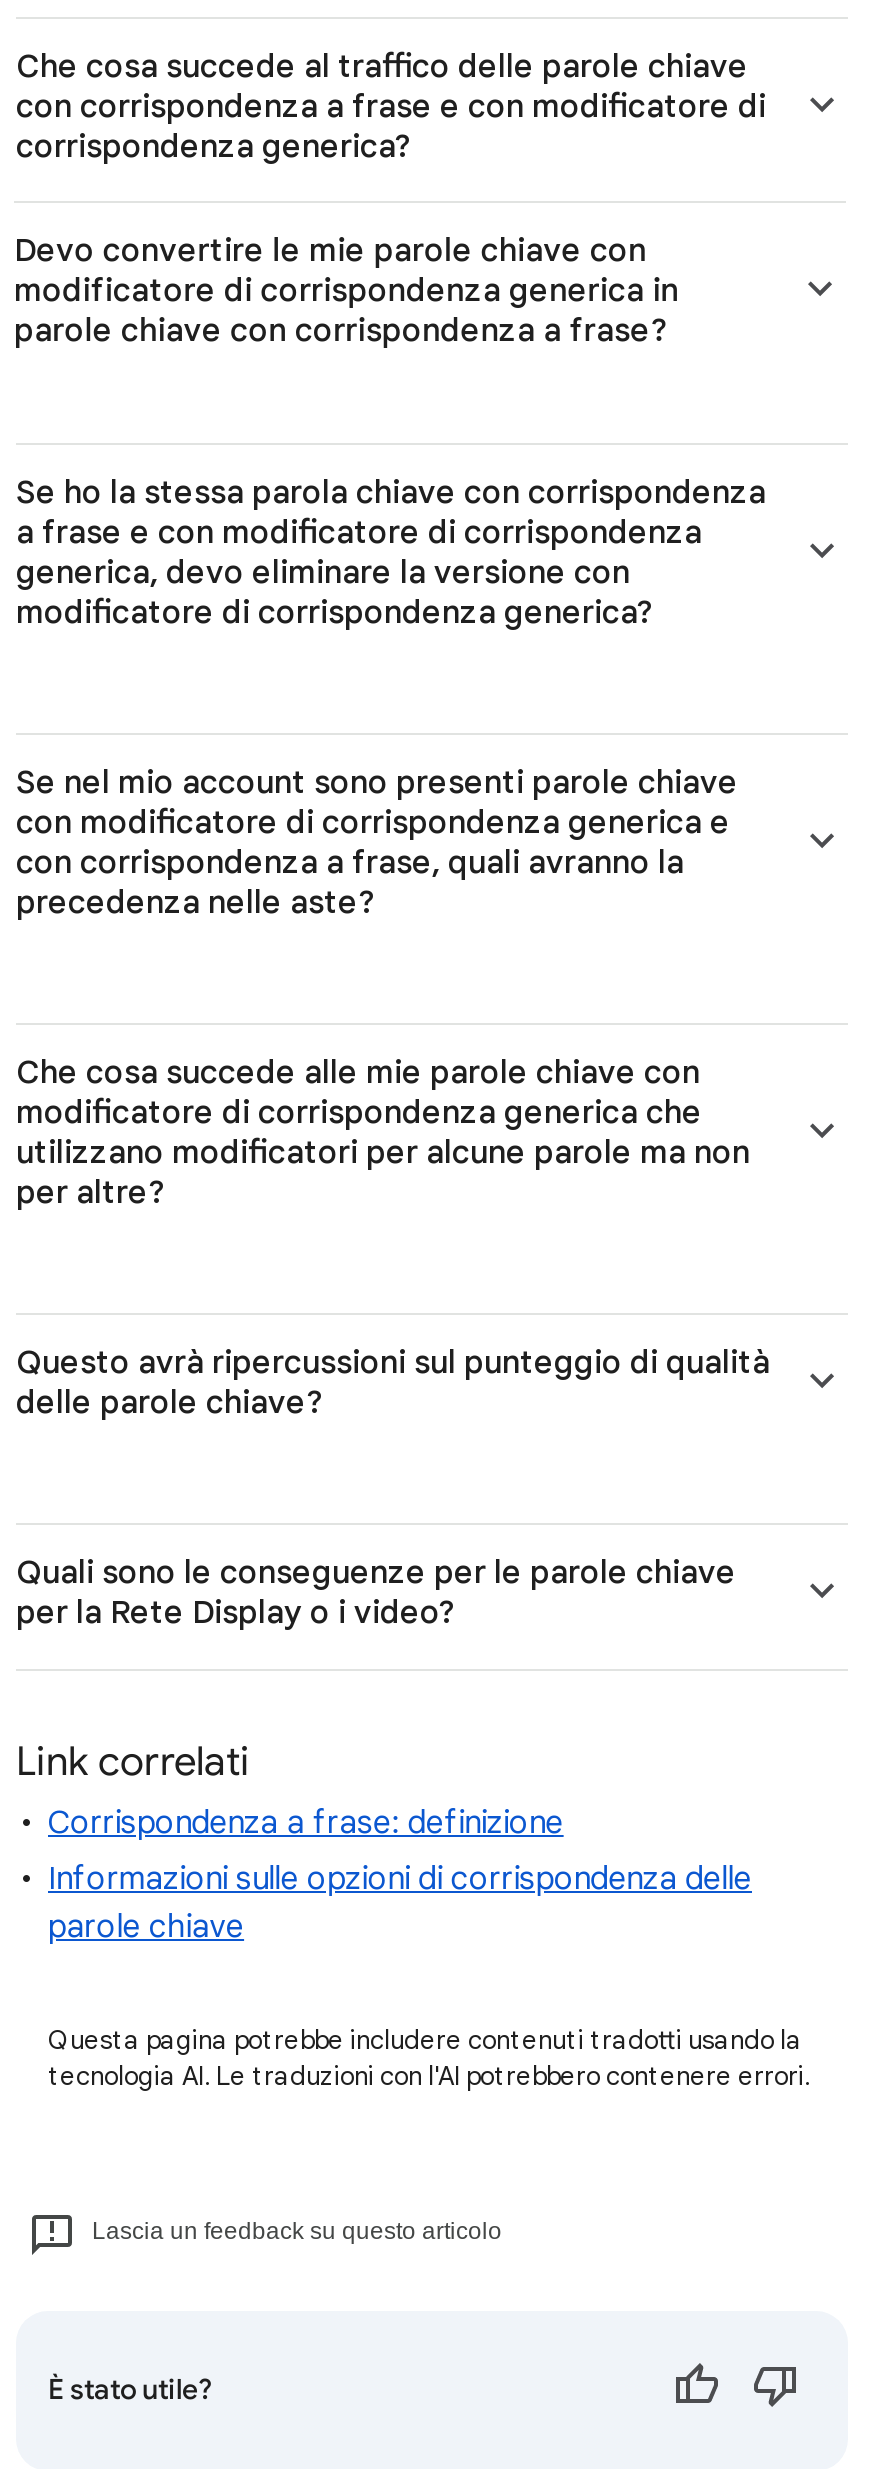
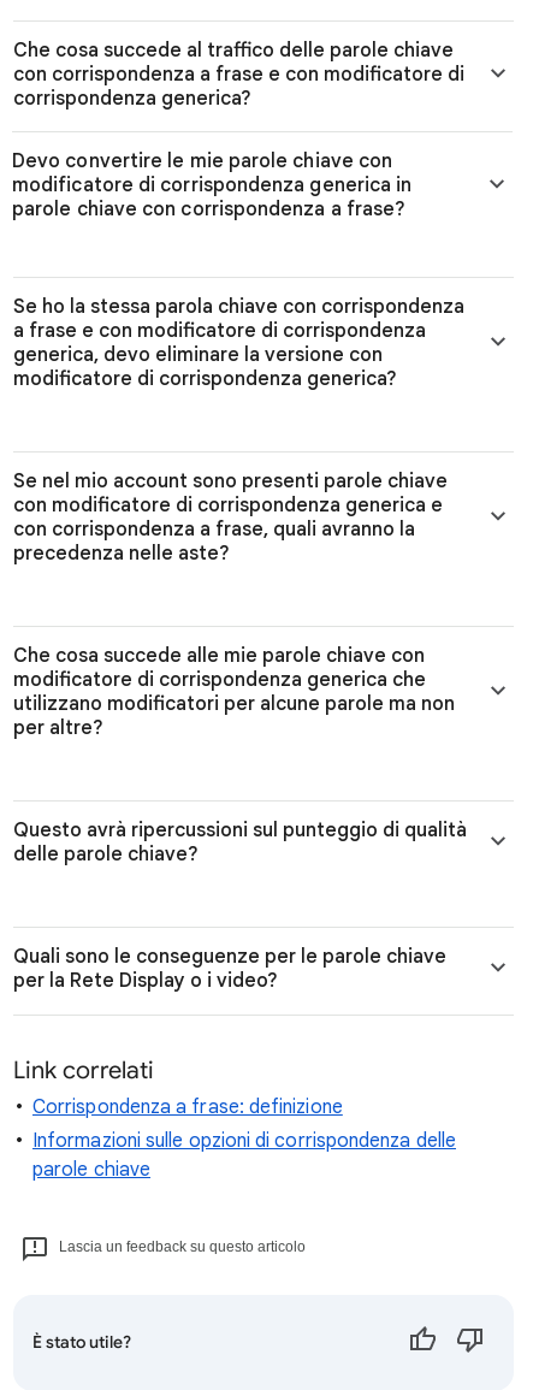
- Questa pagina potrebbe includere contenuti tradotti usando la
- tecnologia AI. Le traduzioni con l'AI potrebbero contenere errori.
